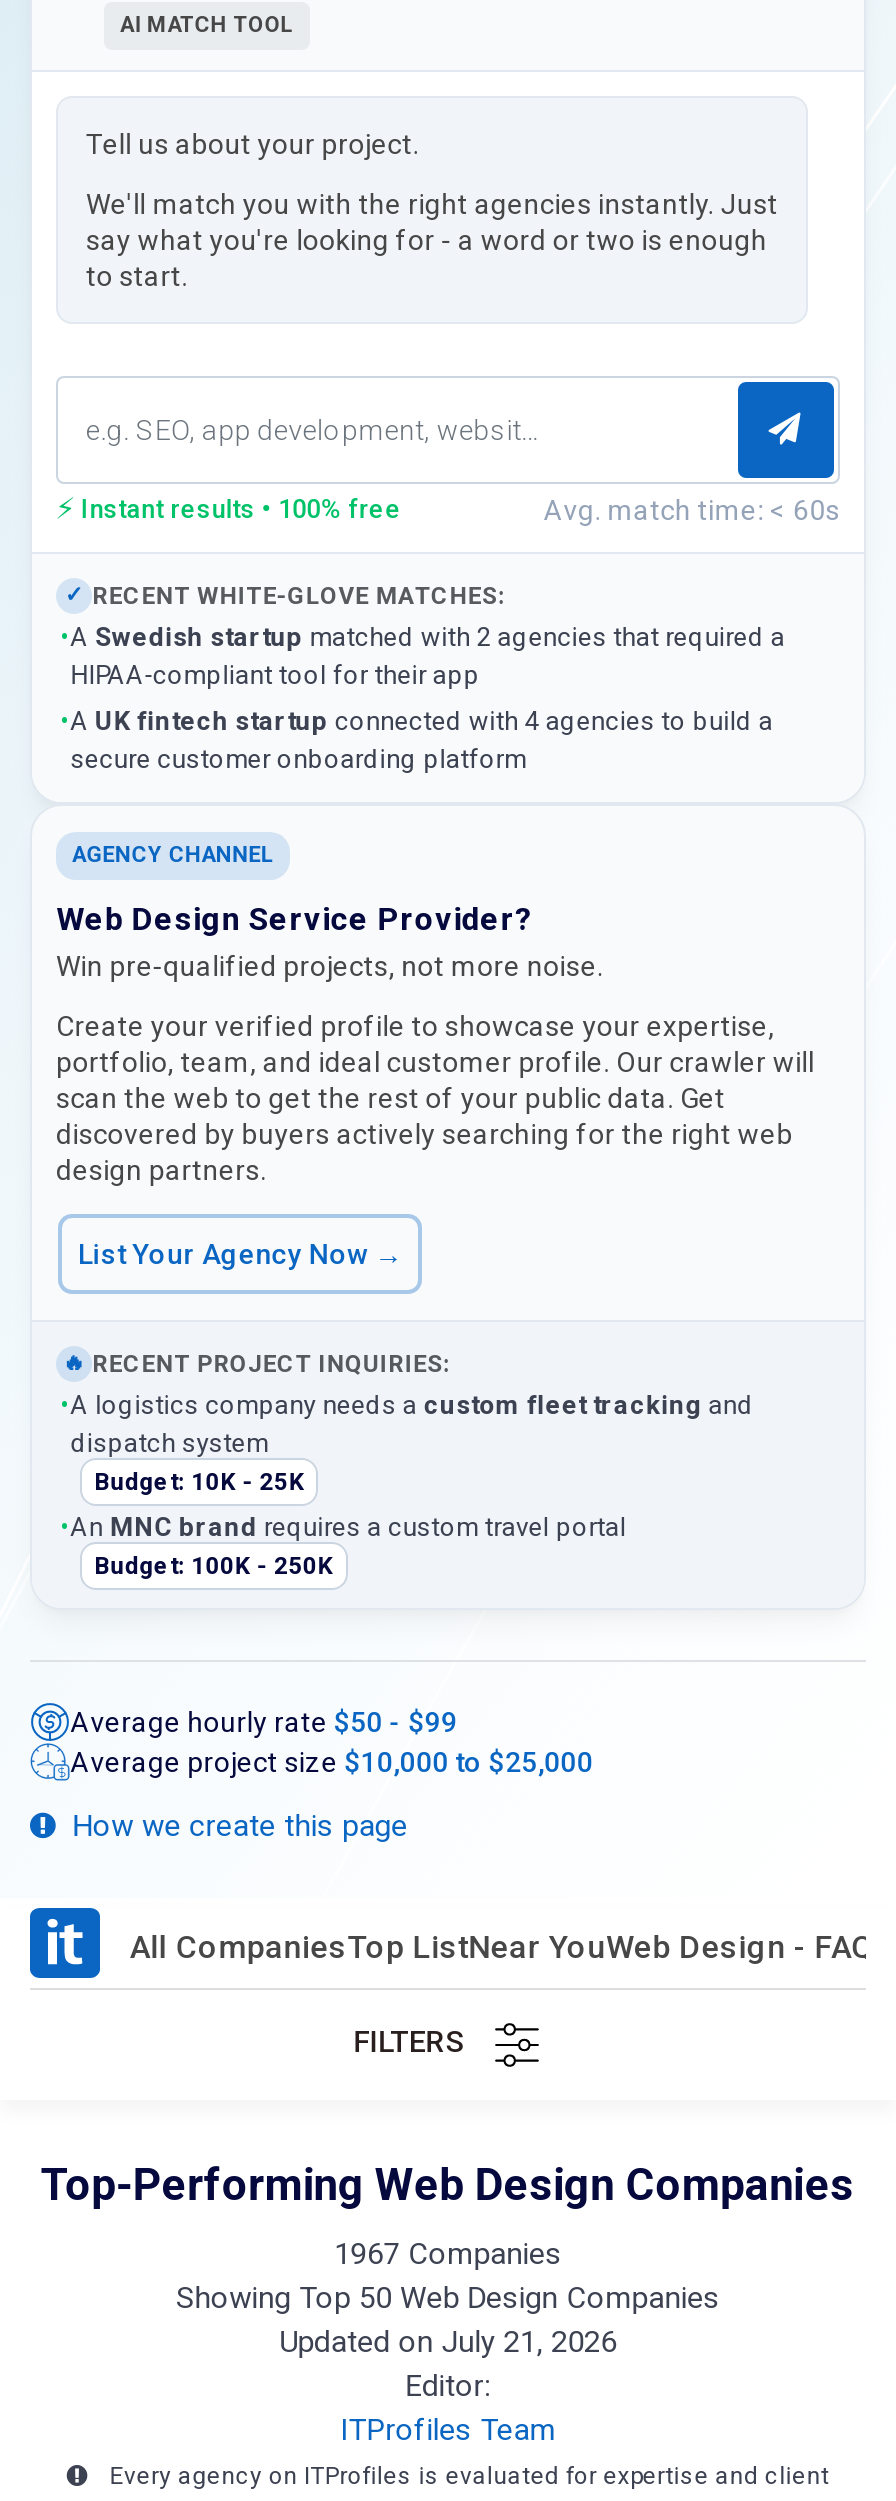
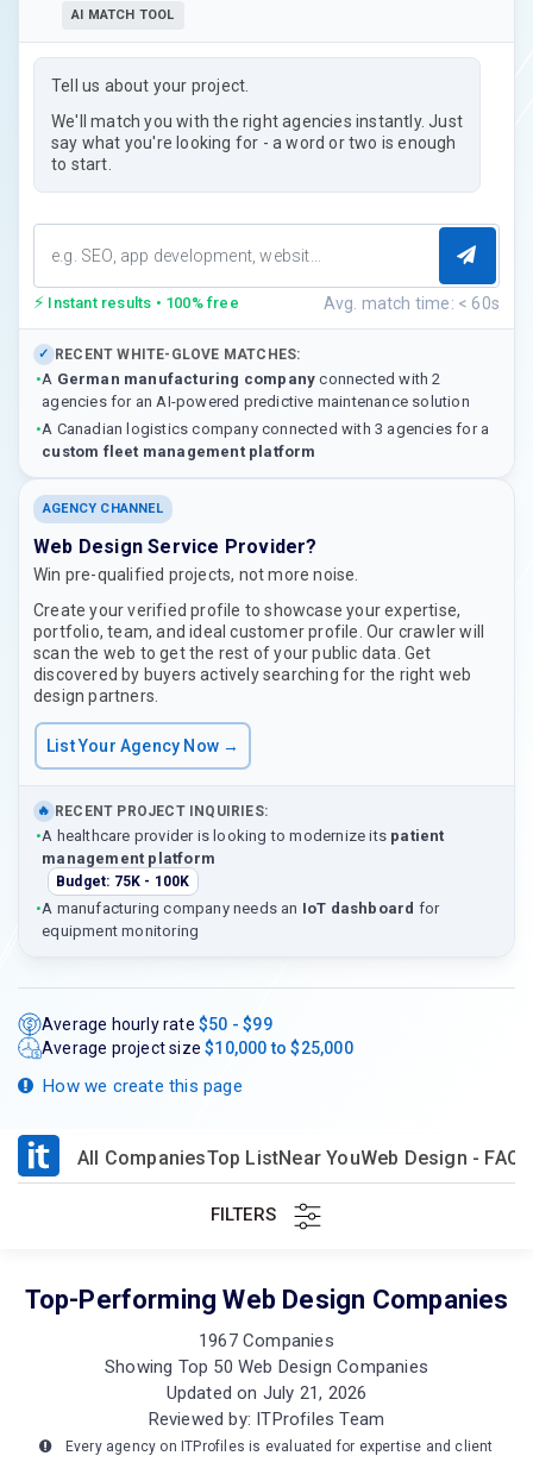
- •A Swedish startup matched with 2 agencies that required a
- HIPAA-compliant tool for their app
+ •A German manufacturing company connected with 2
+ agencies for an AI-powered predictive maintenance solution

- •A UK fintech startup connected with 4 agencies to build a
- secure customer onboarding platform
+ •A Canadian logistics company connected with 3 agencies for a
+ custom fleet management platform

- •A logistics company needs a custom fleet tracking and
- dispatch system
- Budget: 10K - 25K
+ •A healthcare provider is looking to modernize its patient
+ management platform
+ Budget: 75K - 100K

- •An MNC brand requires a custom travel portal
- Budget: 100K - 250K
+ •A manufacturing company needs an IoT dashboard for
+ equipment monitoring

- Editor:
- ITProfiles Team
+ Reviewed by: ITProfiles Team
